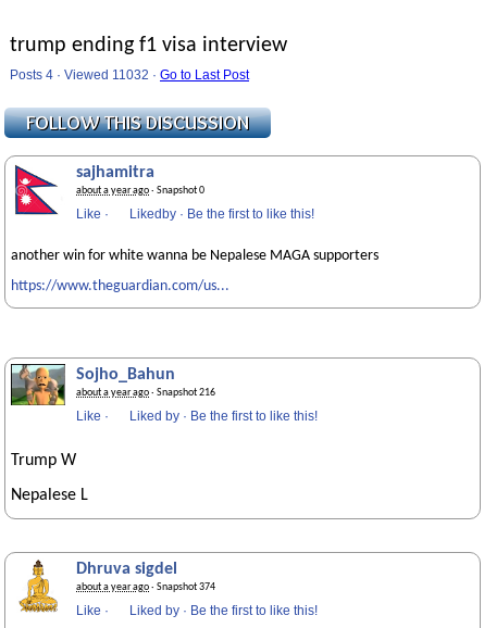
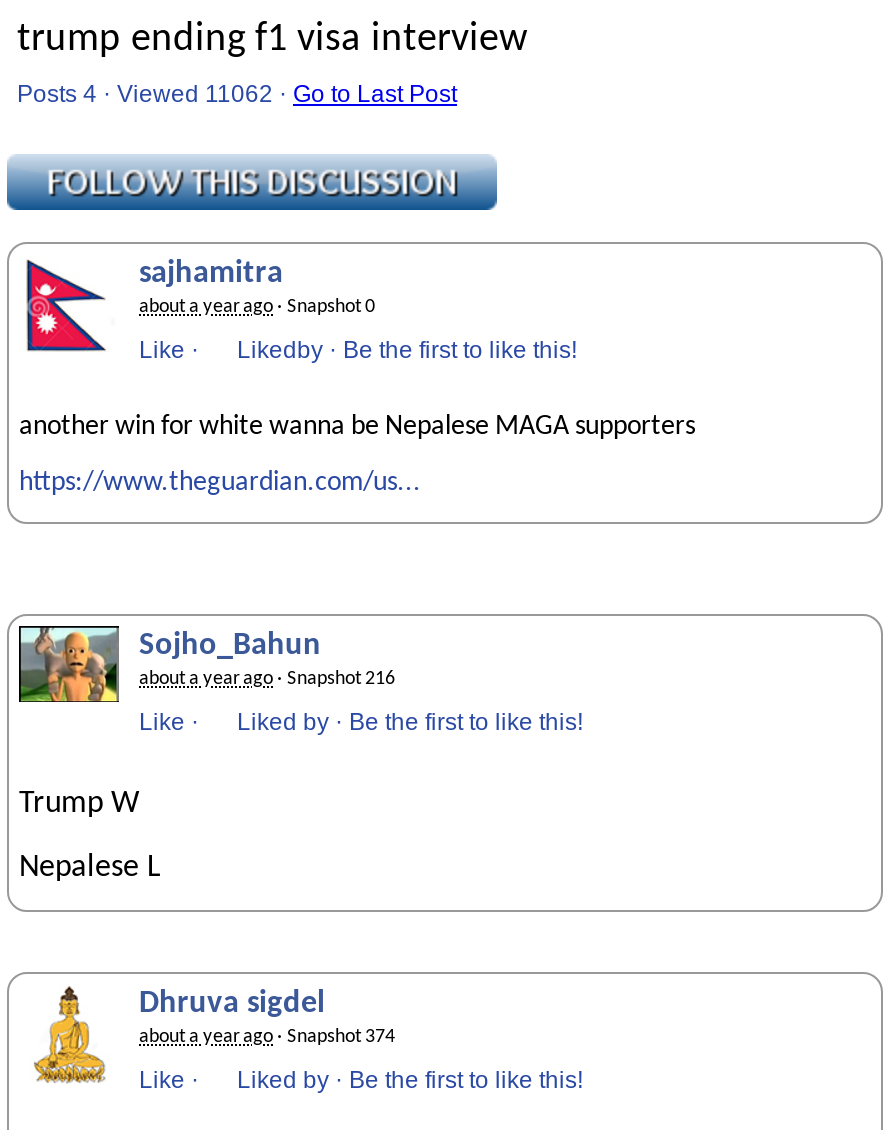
- Posts 4 · Viewed 11032 · Go to Last Post
+ Posts 4 · Viewed 11062 · Go to Last Post
